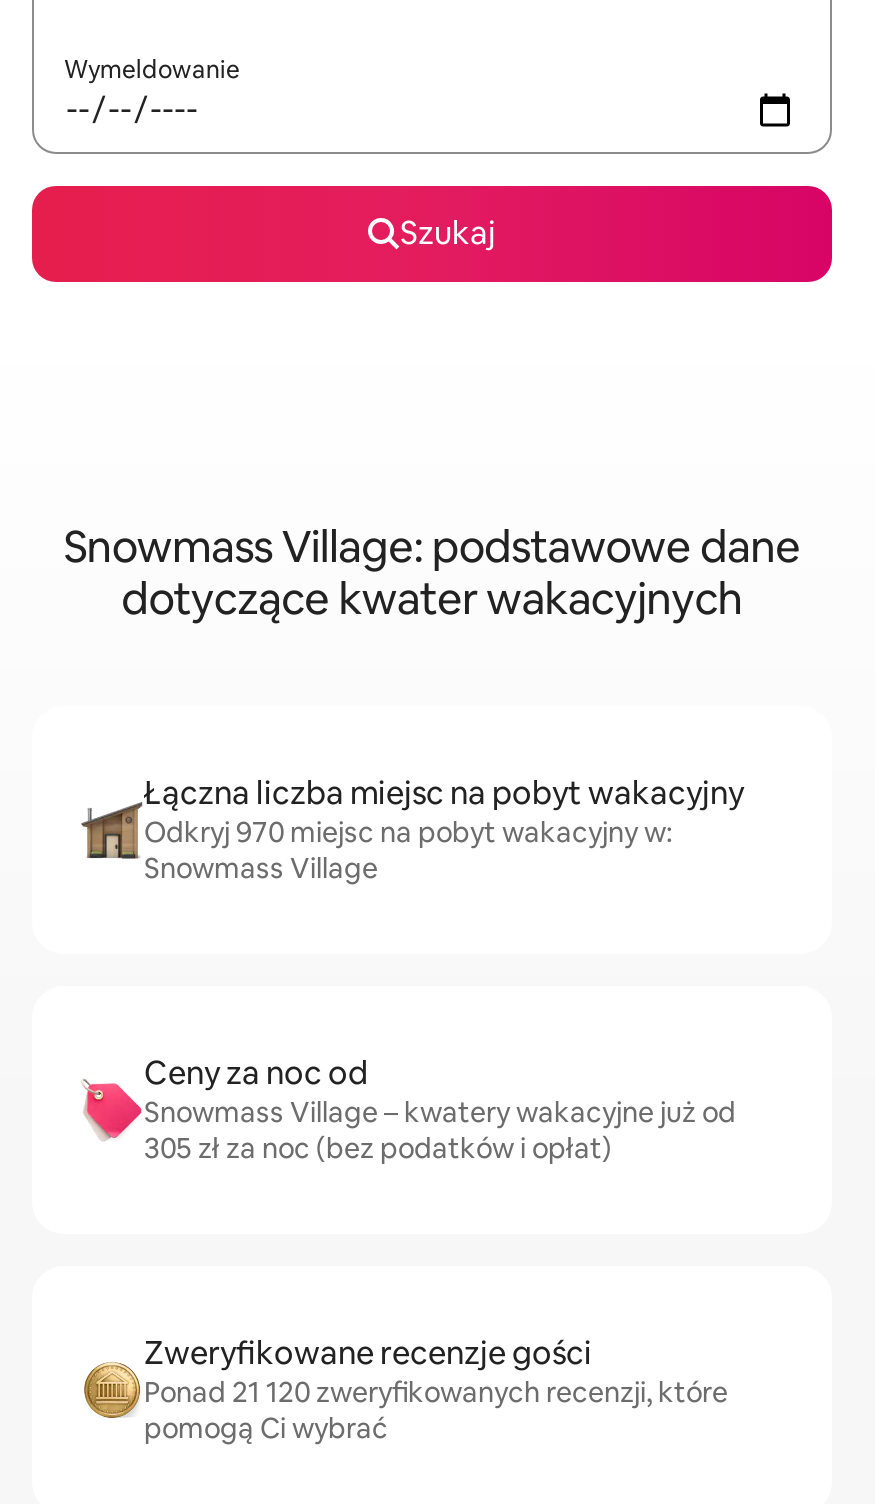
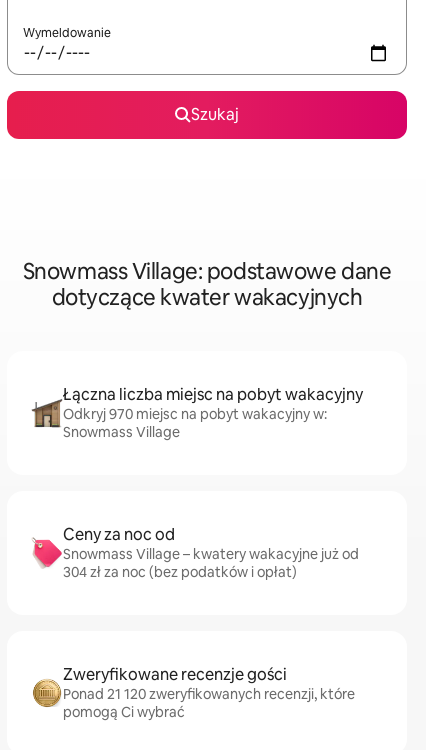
- 305 zł za noc (bez podatków i opłat)
+ 304 zł za noc (bez podatków i opłat)
